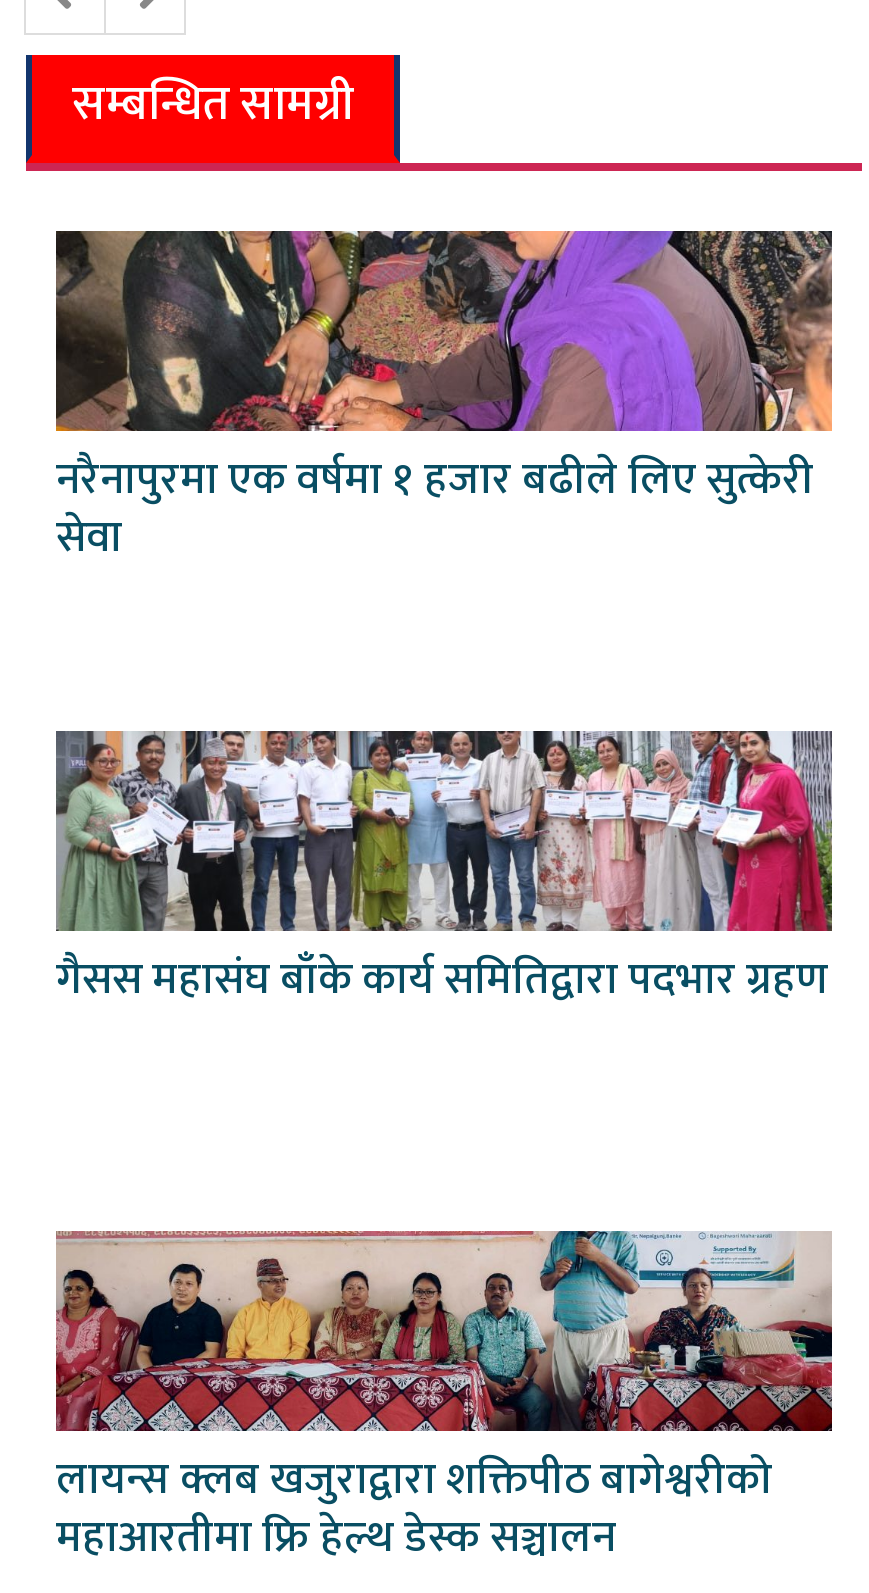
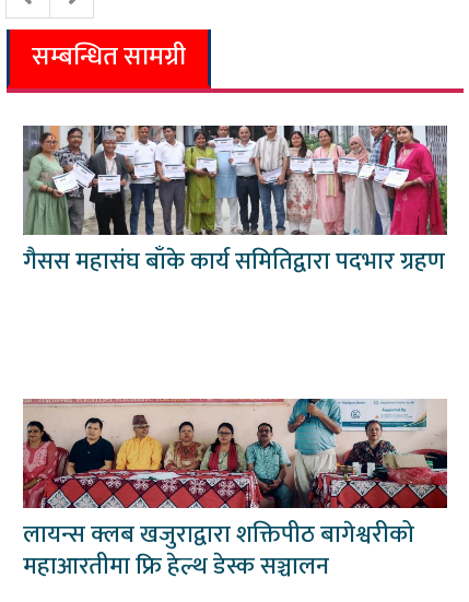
- [image]
- नरैनापुरमा एक वर्षमा १ हजार बढीले लिए सुत्केरी
- सेवा
